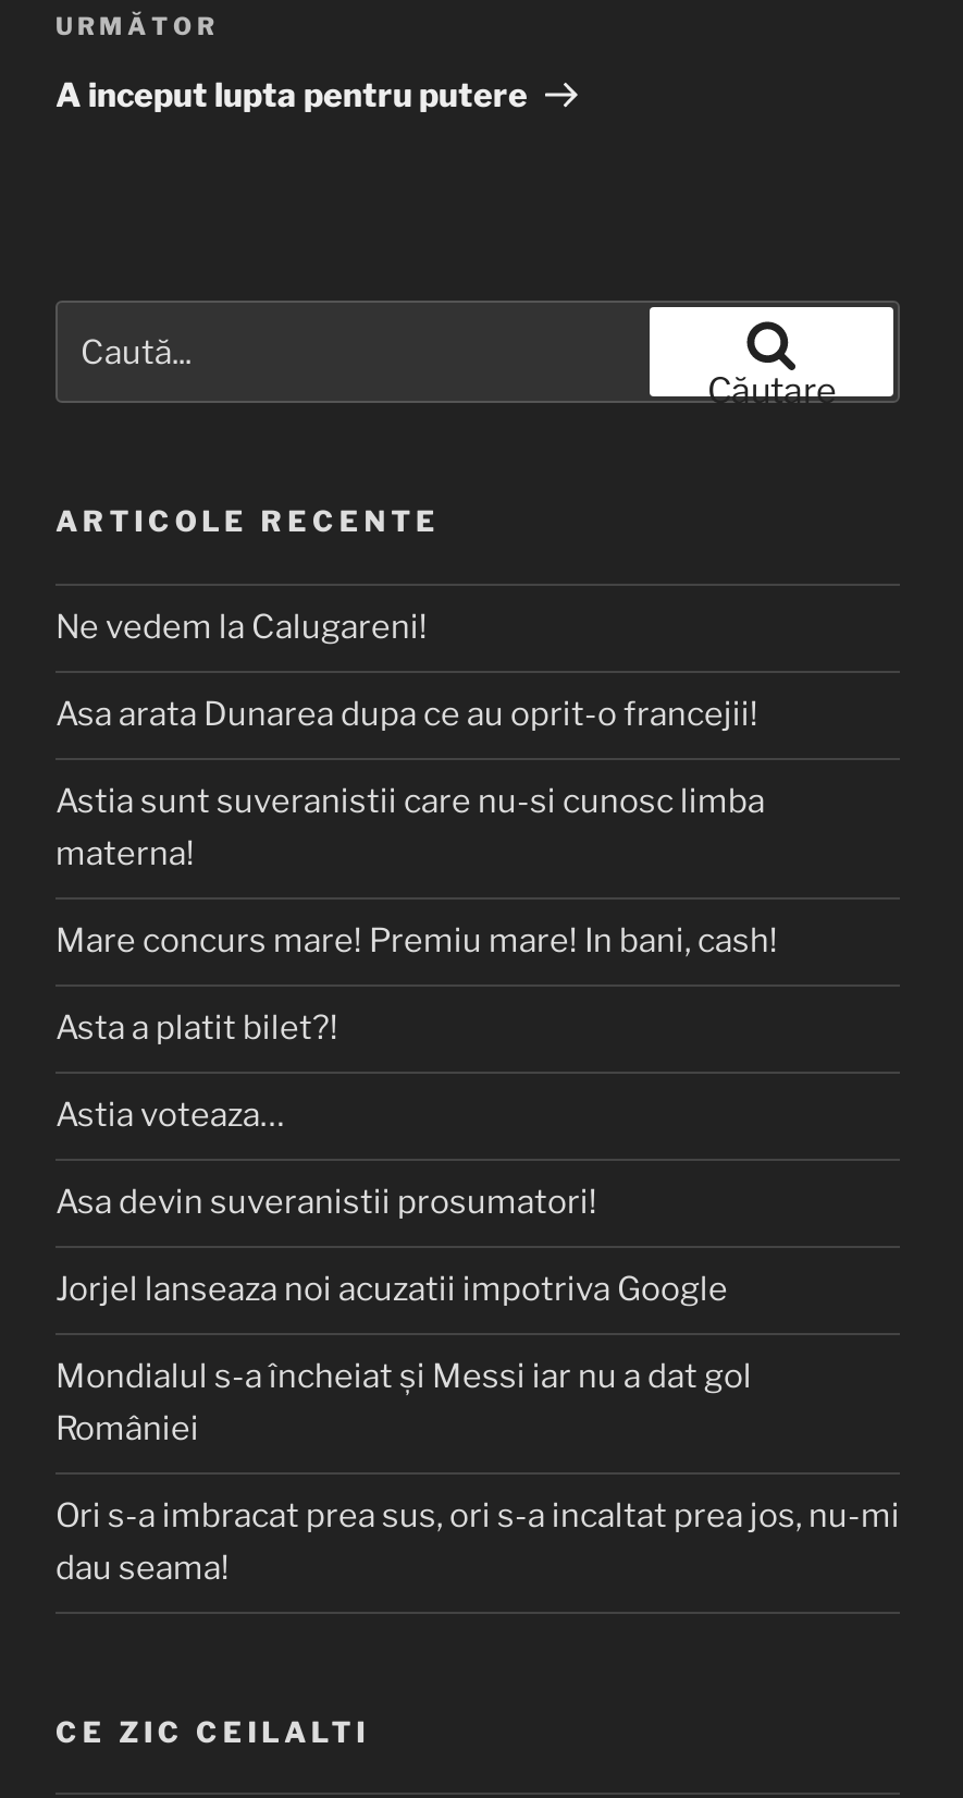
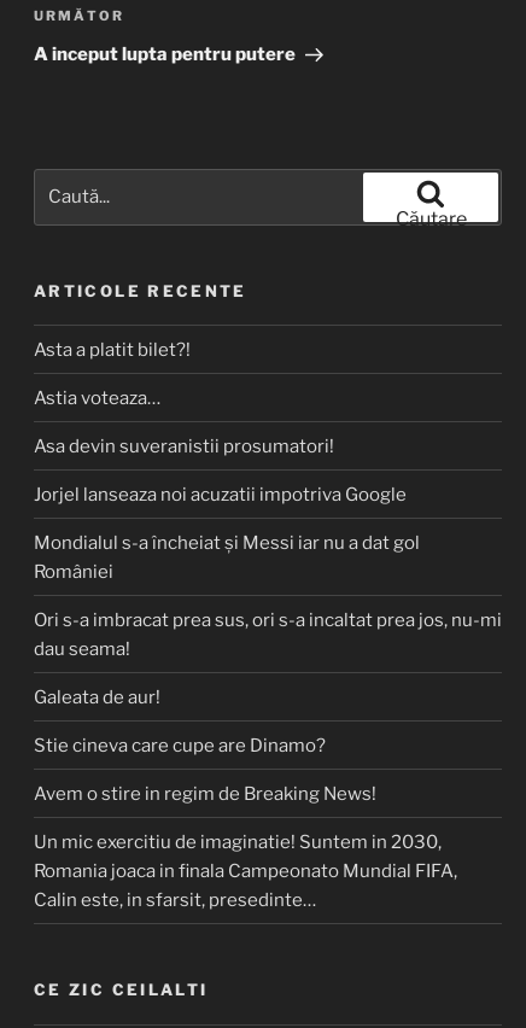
- Ne vedem la Calugareni!
- Asa arata Dunarea dupa ce au oprit-o francejii!
- Astia sunt suveranistii care nu-si cunosc limba
- materna!
- Mare concurs mare! Premiu mare! In bani, cash!

moved up: Asta a platit bilet?! | Astia voteaza… | Asa devin suveranistii prosumatori! | Jorjel lanseaza noi acuzatii impotriva Google | Mondialul s-a încheiat și Messi iar nu a dat gol | României | Ori s-a imbracat prea sus, ori s-a incaltat prea jos, nu-mi | dau seama!

+ Galeata de aur!
+ Stie cineva care cupe are Dinamo?
+ Avem o stire in regim de Breaking News!
+ Un mic exercitiu de imaginatie! Suntem in 2030,
+ Romania joaca in finala Campeonato Mundial FIFA,
+ Calin este, in sfarsit, presedinte…
